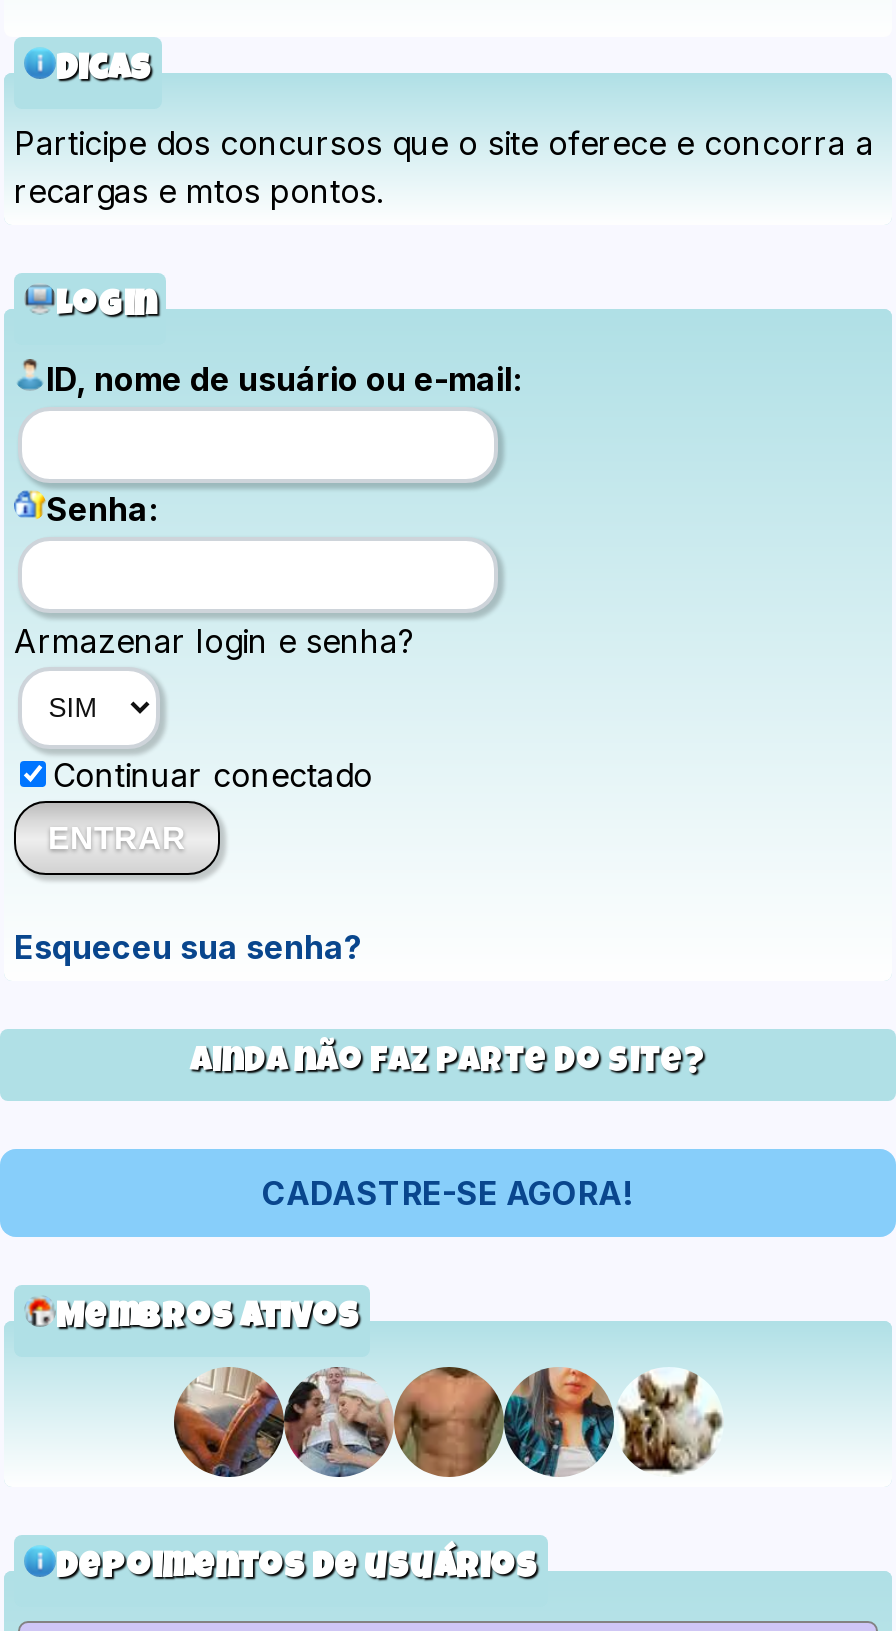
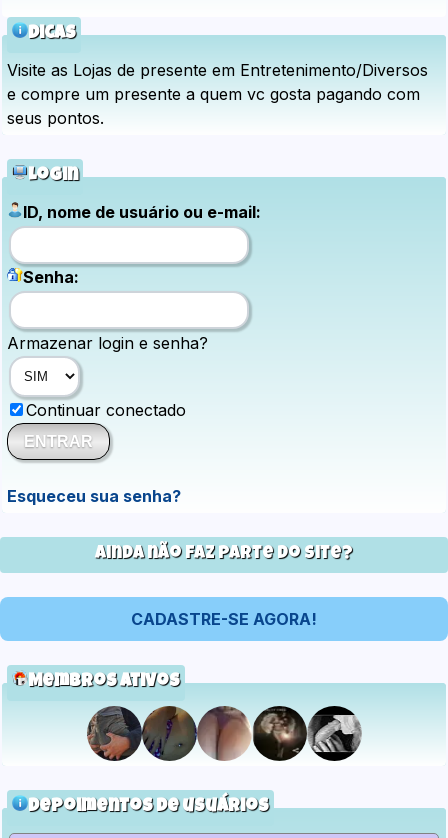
- Participe dos concursos que o site oferece e concorra a
- recargas e mtos pontos.
+ Visite as Lojas de presente em Entretenimento/Diversos
+ e compre um presente a quem vc gosta pagando com
+ seus pontos.

- [image]
+ [image]
